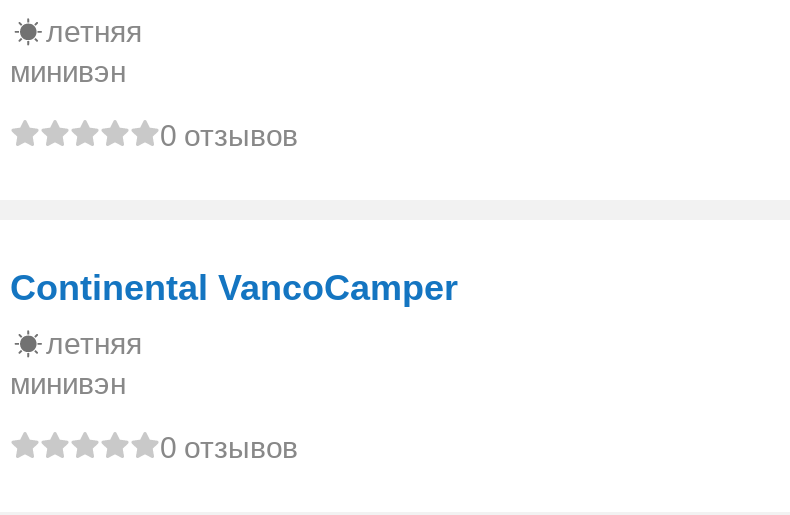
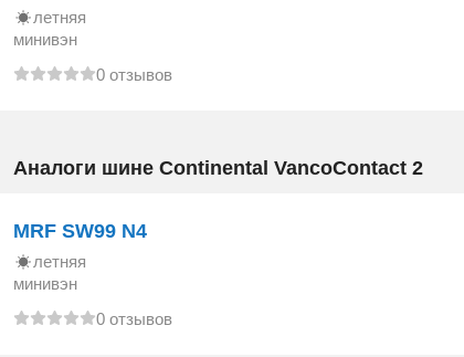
- Continental VancoCamper
+ Аналоги шине Continental VancoContact 2
+ MRF SW99 N4
